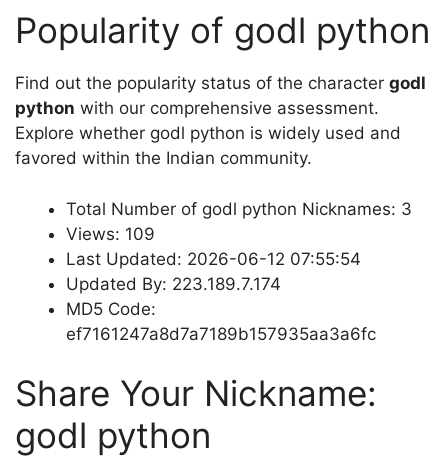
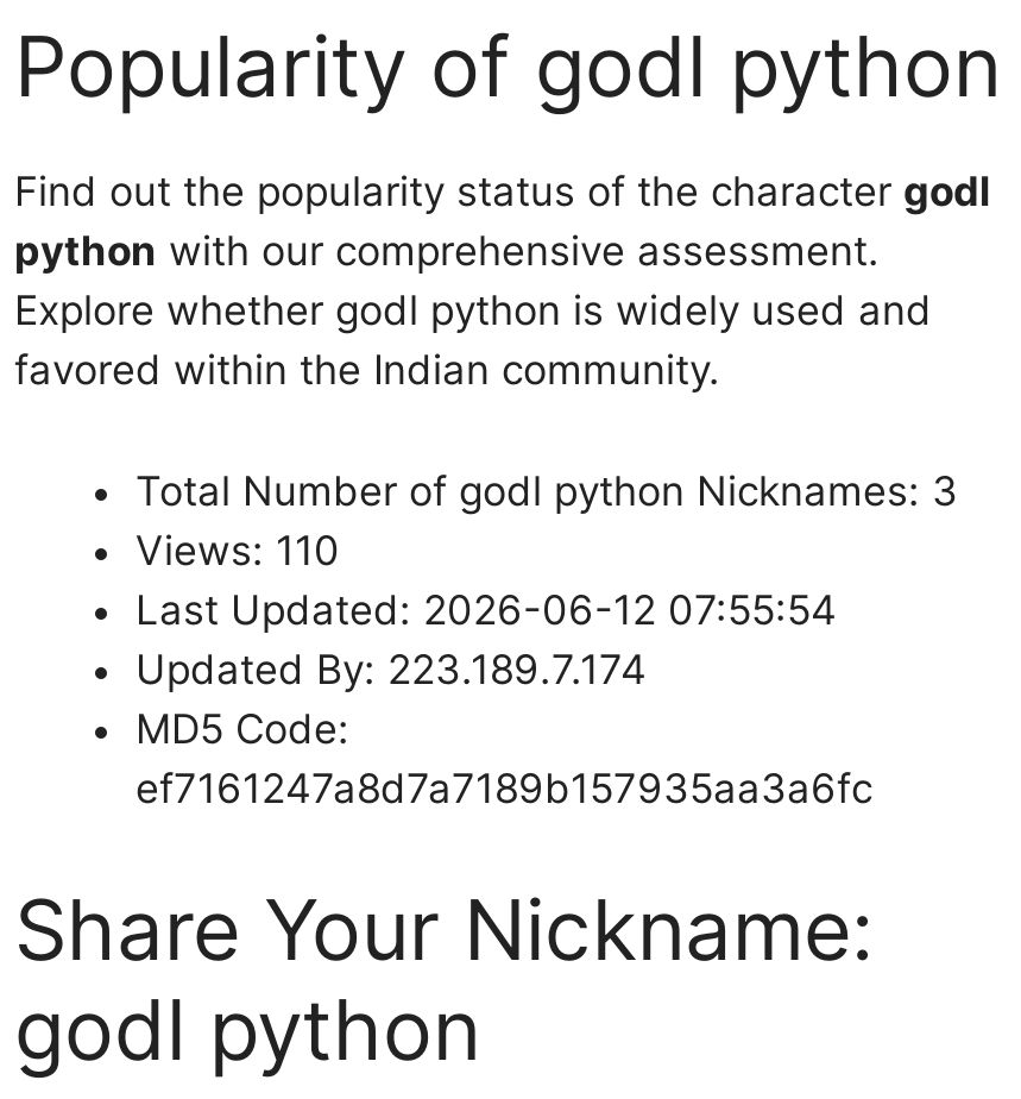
- Views: 109
+ Views: 110
